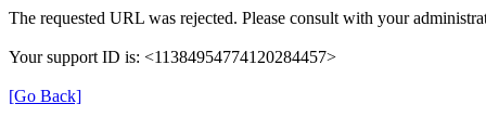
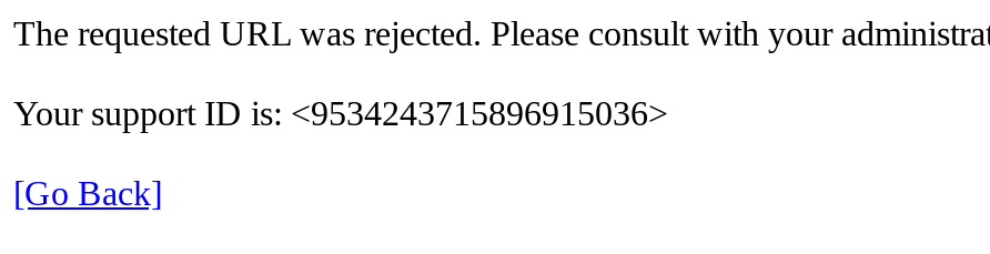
- Your support ID is: <11384954774120284457>
+ Your support ID is: <9534243715896915036>
